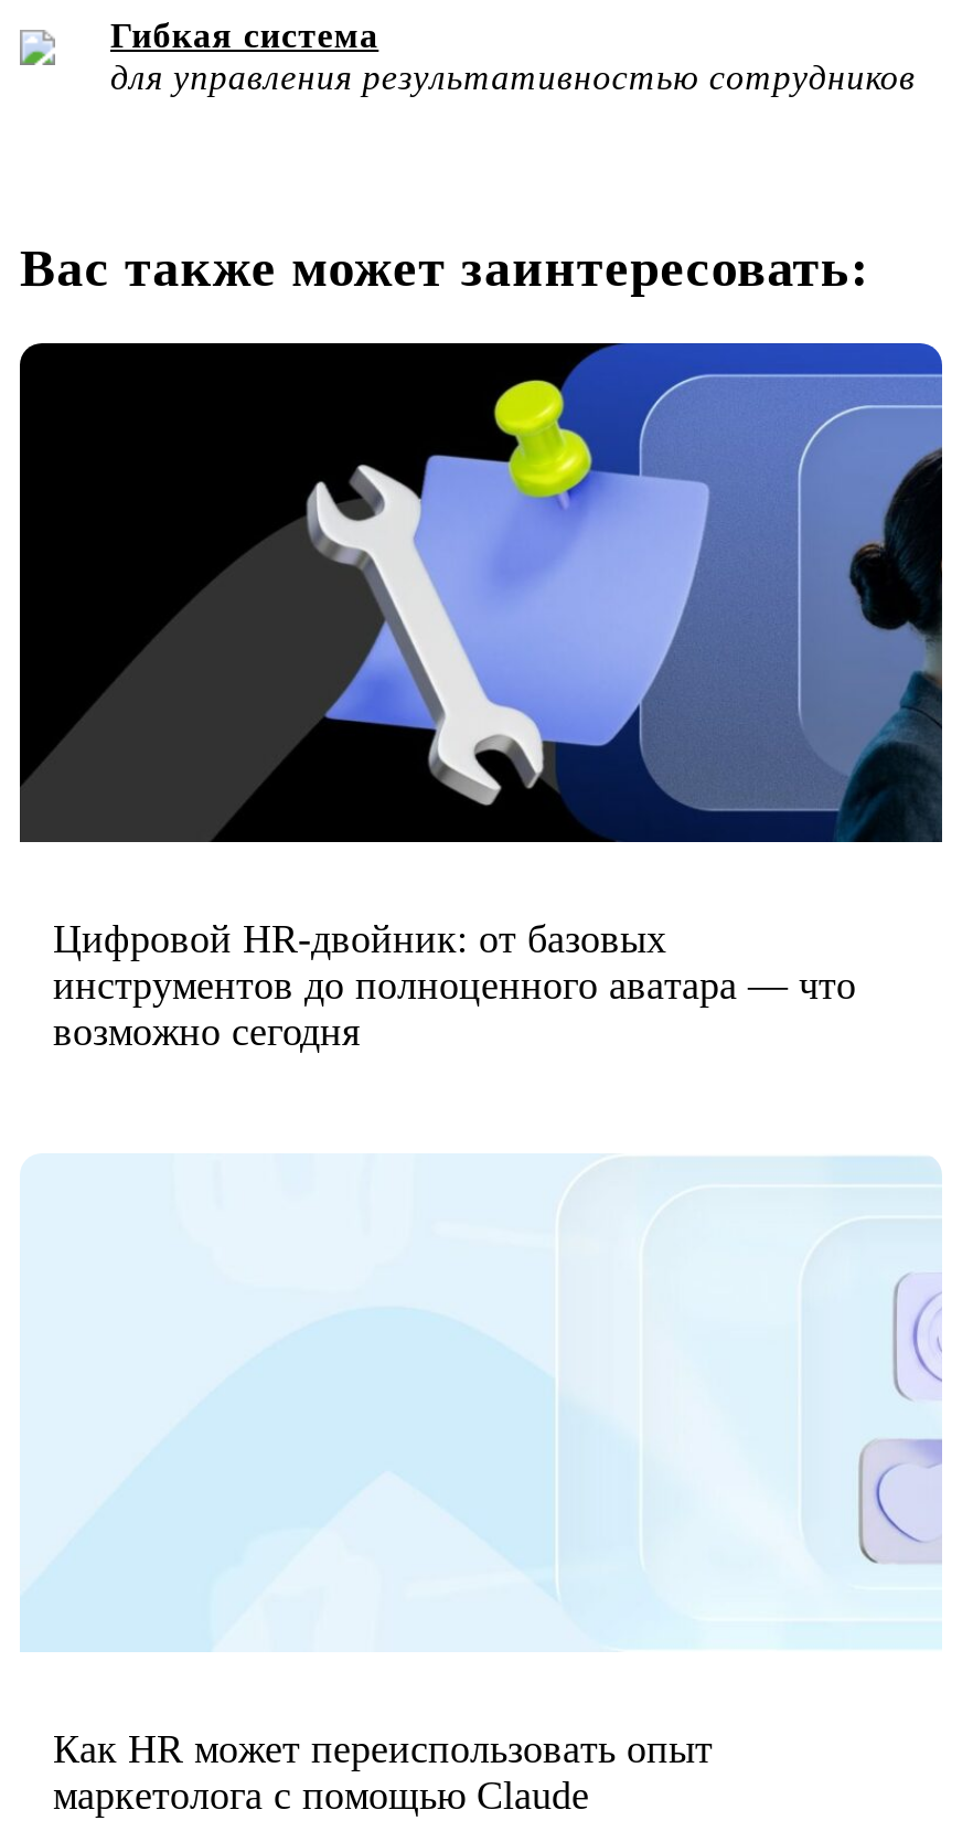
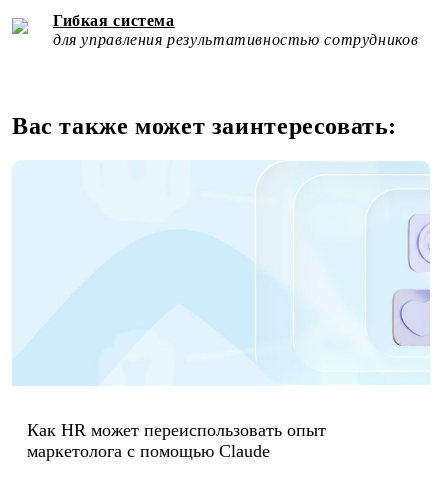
- [image]
- Цифровой HR-двойник: от базовых
- инструментов до полноценного аватара — что
- возможно сегодня
